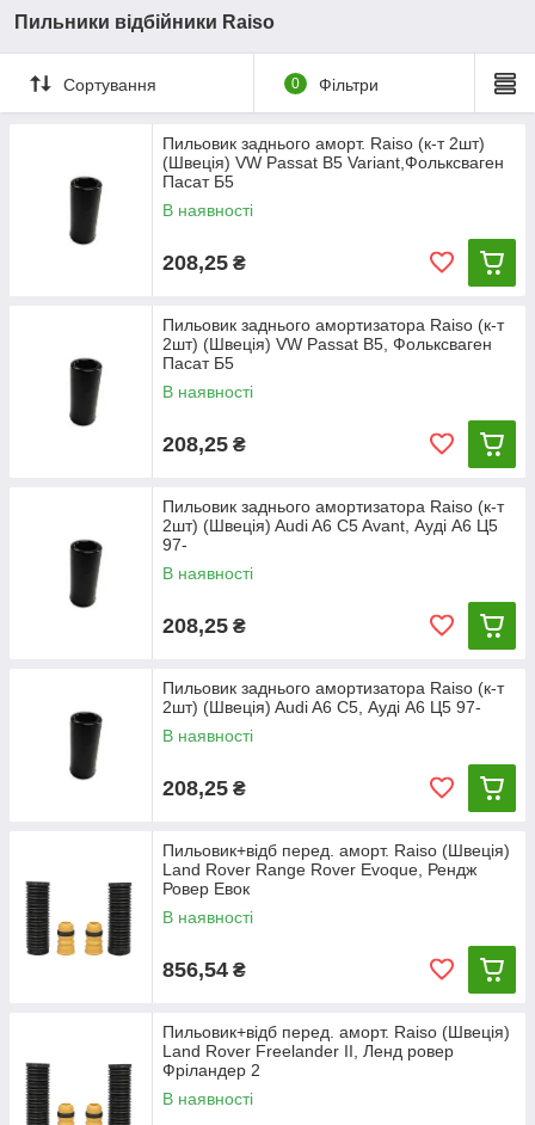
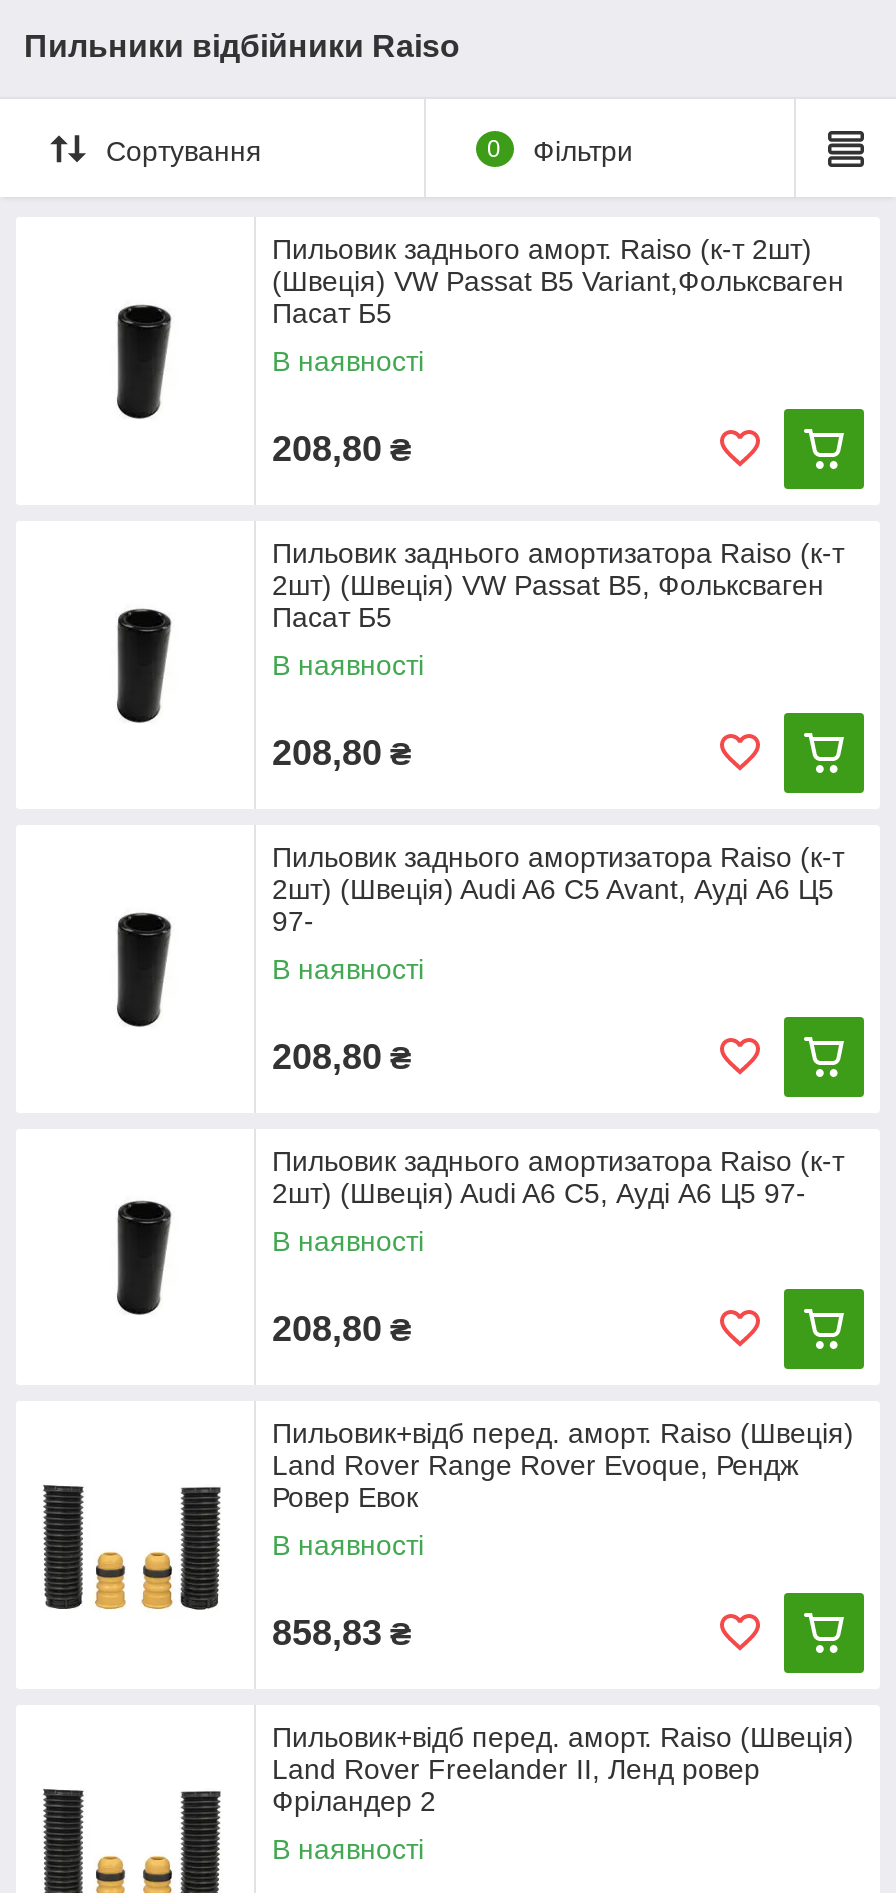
- 208,25 ₴
+ 208,80 ₴

- 208,25 ₴
+ 208,80 ₴

- 208,25 ₴
+ 208,80 ₴

- 208,25 ₴
+ 208,80 ₴

- 856,54 ₴
+ 858,83 ₴
